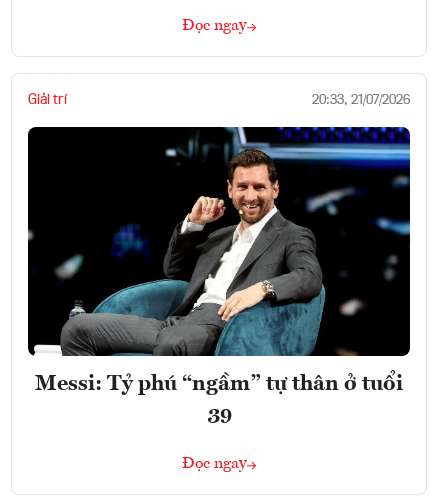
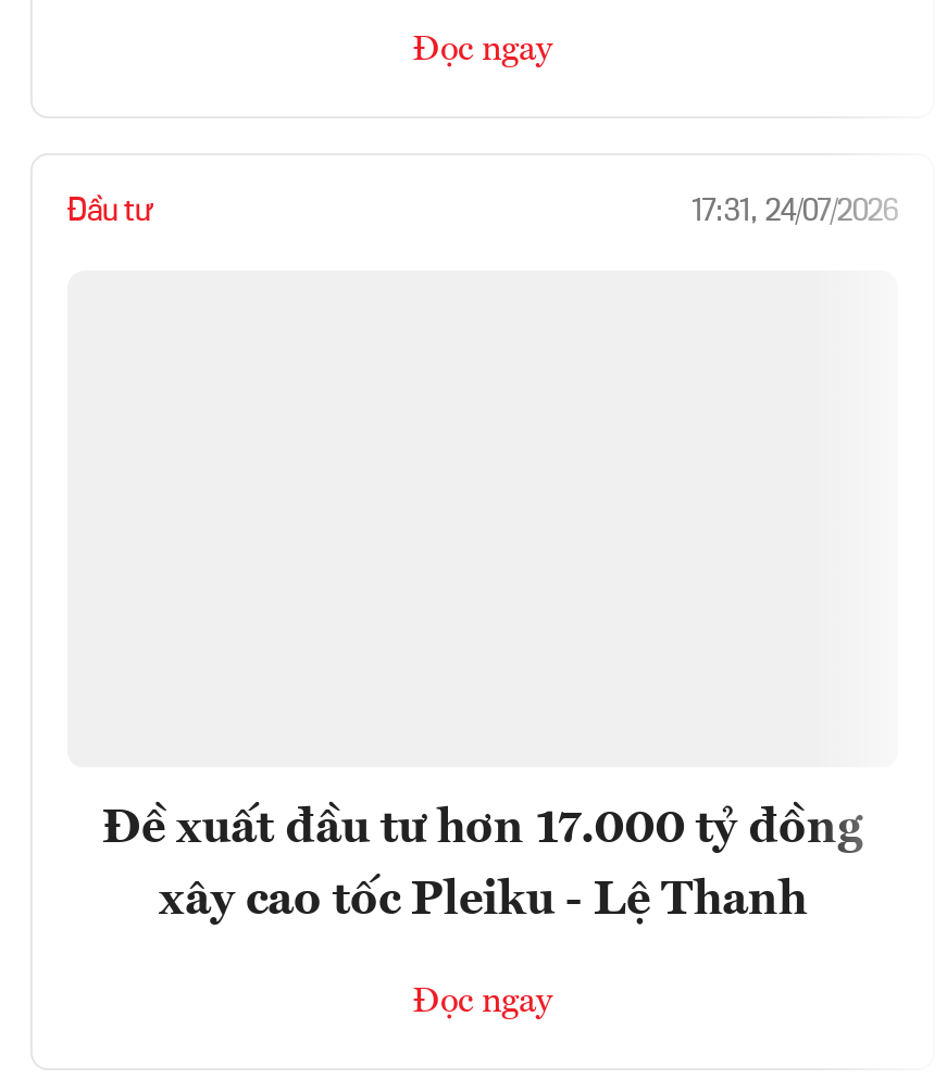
- Giải trí
- 20:33, 21/07/2026
+ Đầu tư
+ 17:31, 24/07/2026

- [image]

- Messi: Tỷ phú “ngầm” tự thân ở tuổi
+ Đề xuất đầu tư hơn 17.000 tỷ đồng

- 39
+ xây cao tốc Pleiku - Lệ Thanh
